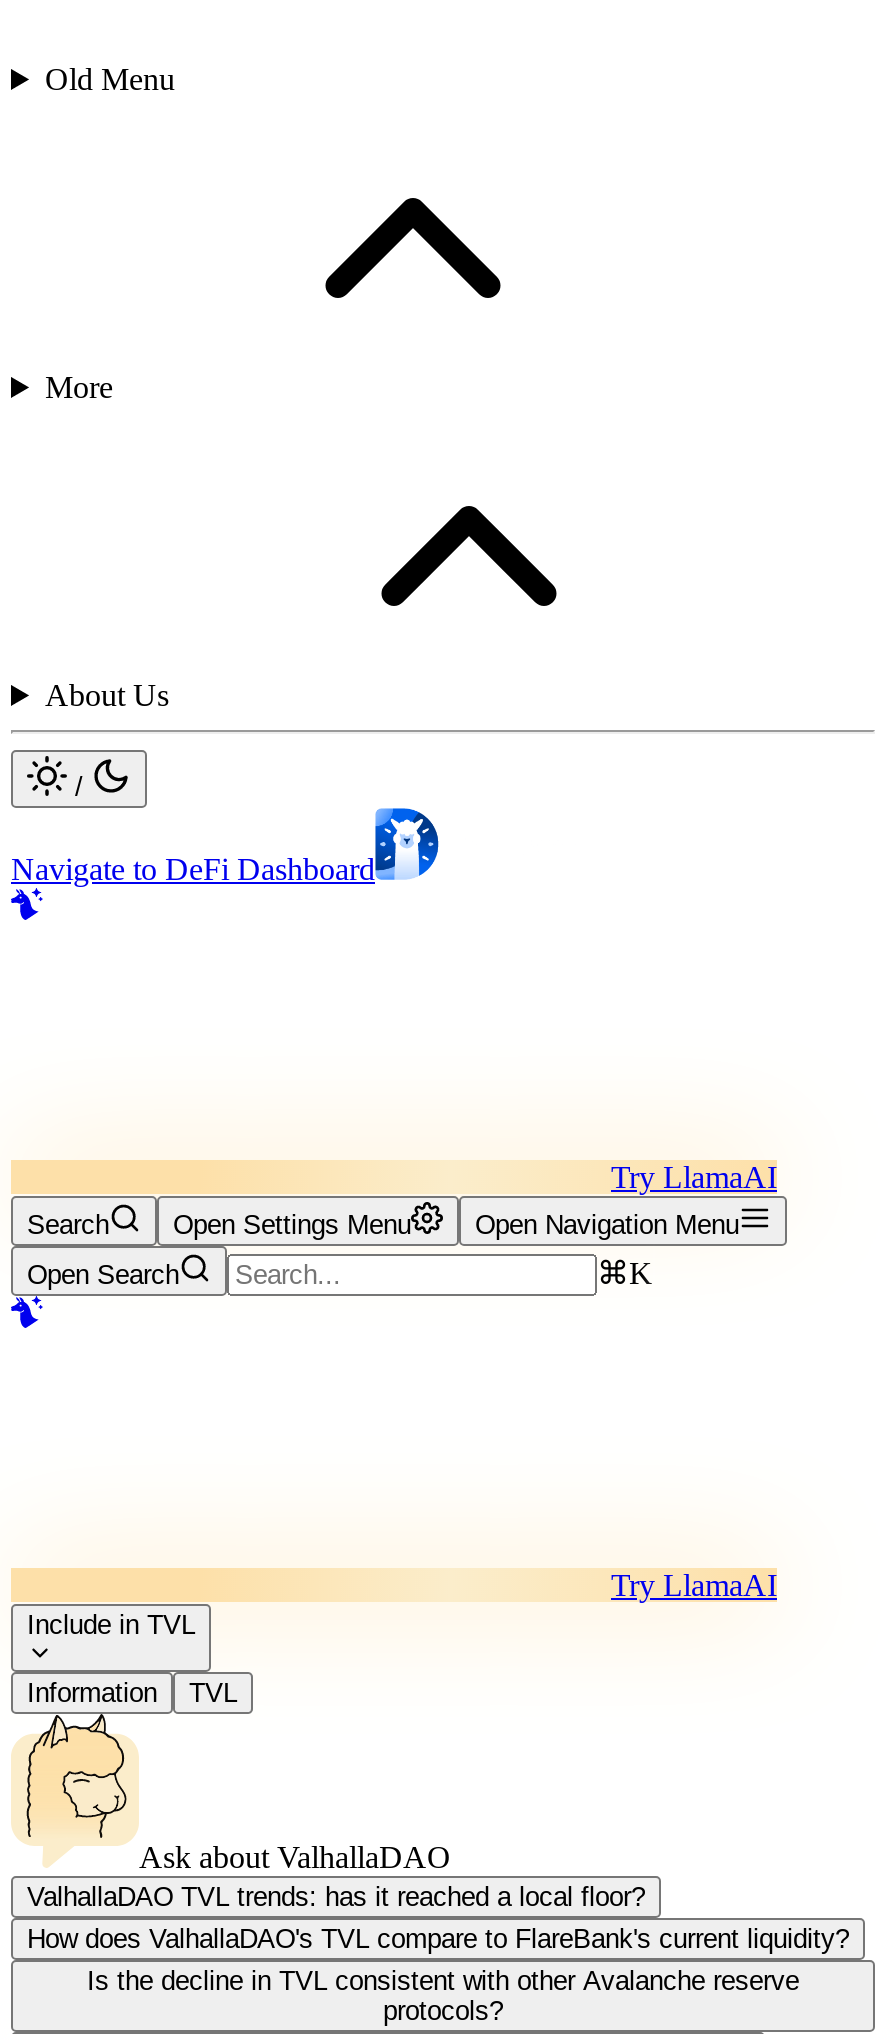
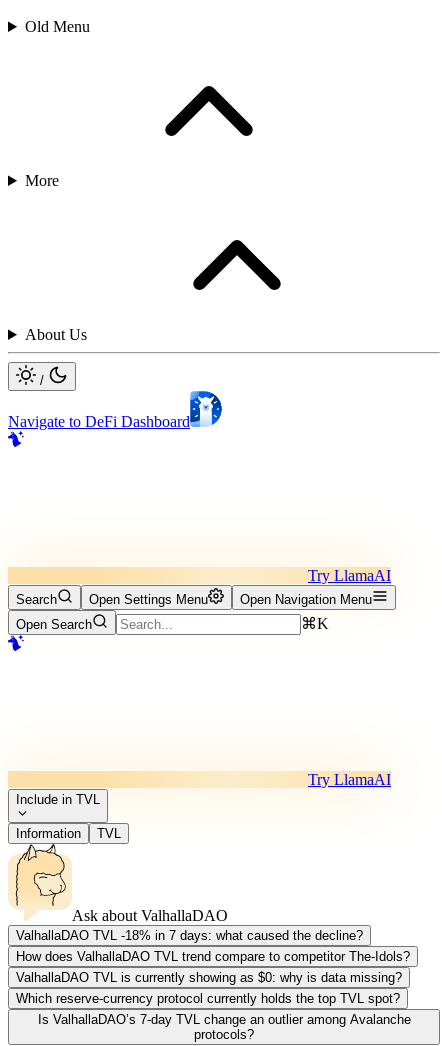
- ValhallaDAO TVL trends: has it reached a local floor?
- How does ValhallaDAO's TVL compare to FlareBank's current liquidity?
- Is the decline in TVL consistent with other Avalanche reserve
+ ValhallaDAO TVL -18% in 7 days: what caused the decline?
+ How does ValhallaDAO TVL trend compare to competitor The-Idols?
+ ValhallaDAO TVL is currently showing as $0: why is data missing?
+ Which reserve-currency protocol currently holds the top TVL spot?
+ Is ValhallaDAO’s 7-day TVL change an outlier among Avalanche
